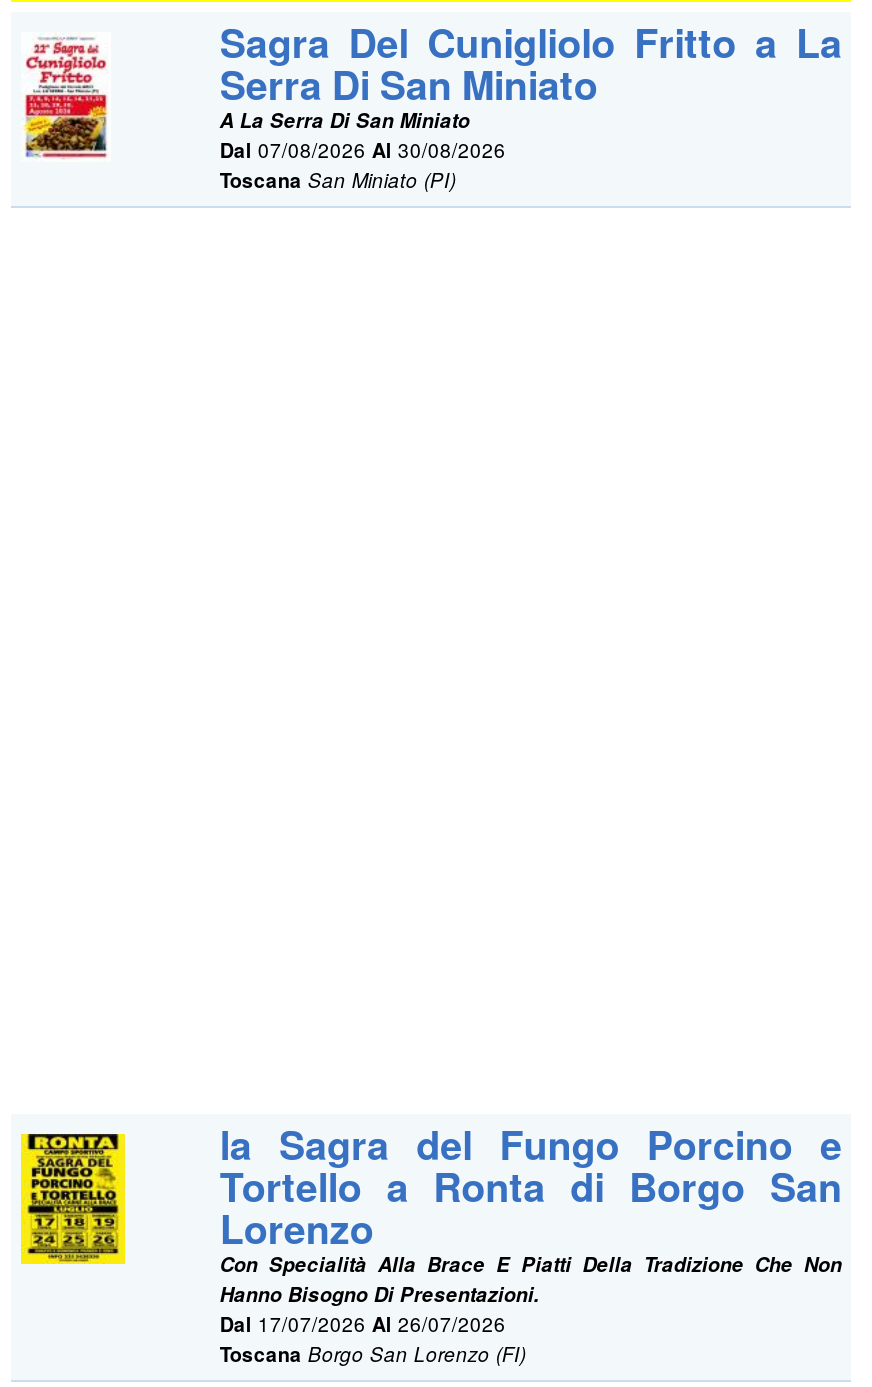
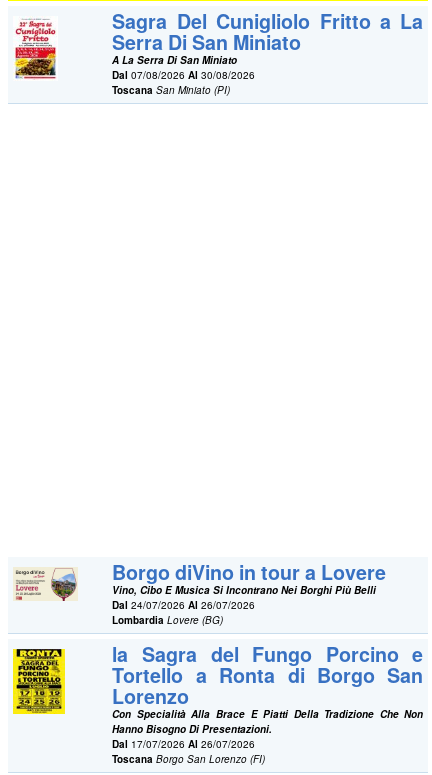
+ [image]
+ Borgo diVino in tour a Lovere
+ Vino, Cibo E Musica Si Incontrano Nei Borghi Più Belli
+ Dal 24/07/2026 Al 26/07/2026
+ Lombardia Lovere (BG)
